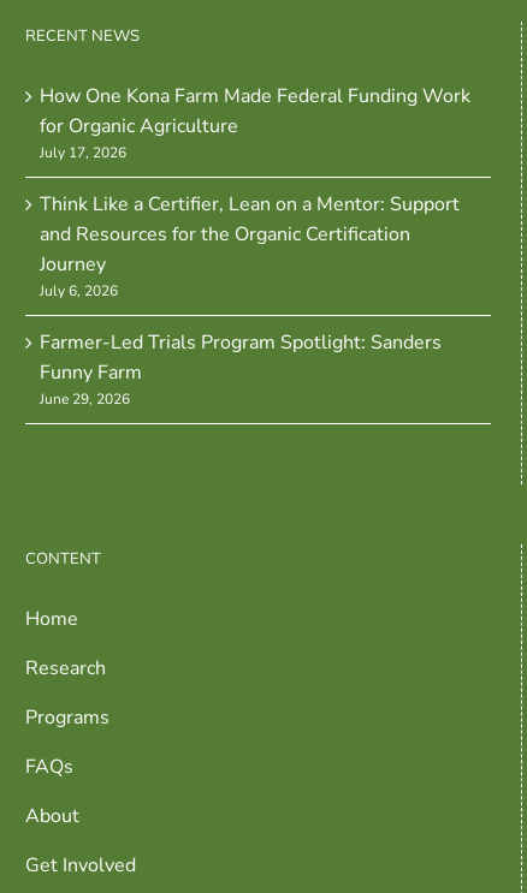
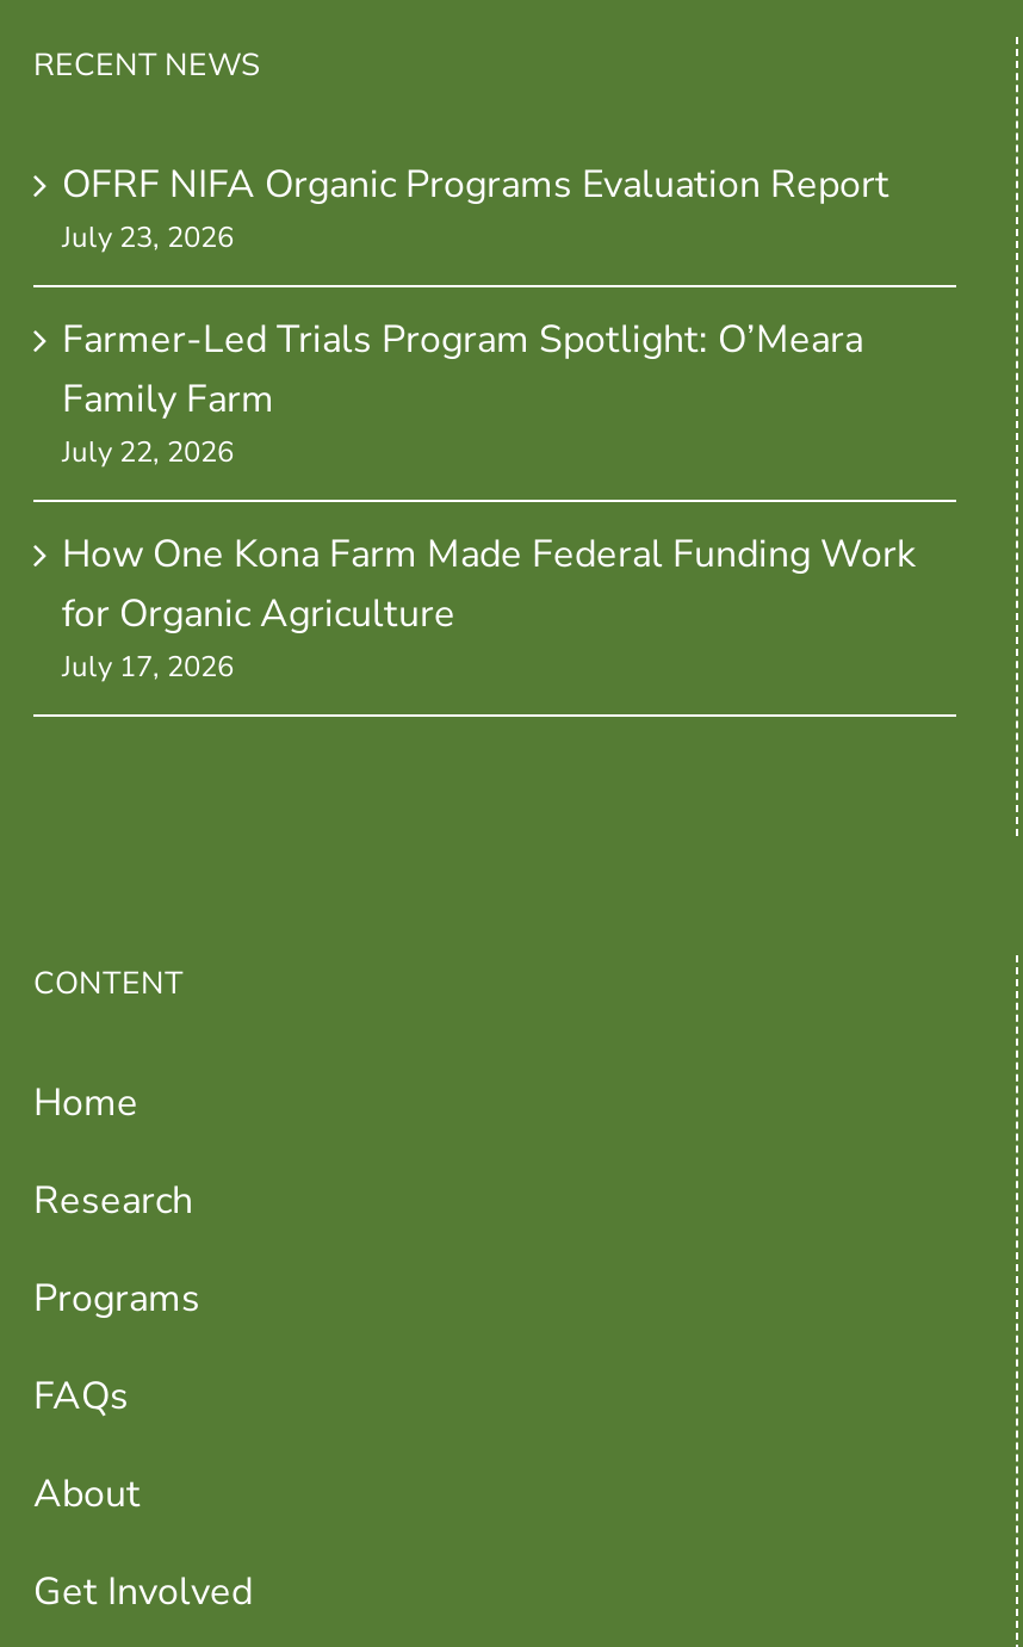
+ OFRF NIFA Organic Programs Evaluation Report
+ July 23, 2026
+ Farmer-Led Trials Program Spotlight: O’Meara
+ Family Farm
+ July 22, 2026

moved down: How One Kona Farm Made Federal Funding Work | for Organic Agriculture | July 17, 2026

- Think Like a Certifier, Lean on a Mentor: Support
- and Resources for the Organic Certification
- Journey
- July 6, 2026
- Farmer-Led Trials Program Spotlight: Sanders
- Funny Farm
- June 29, 2026
